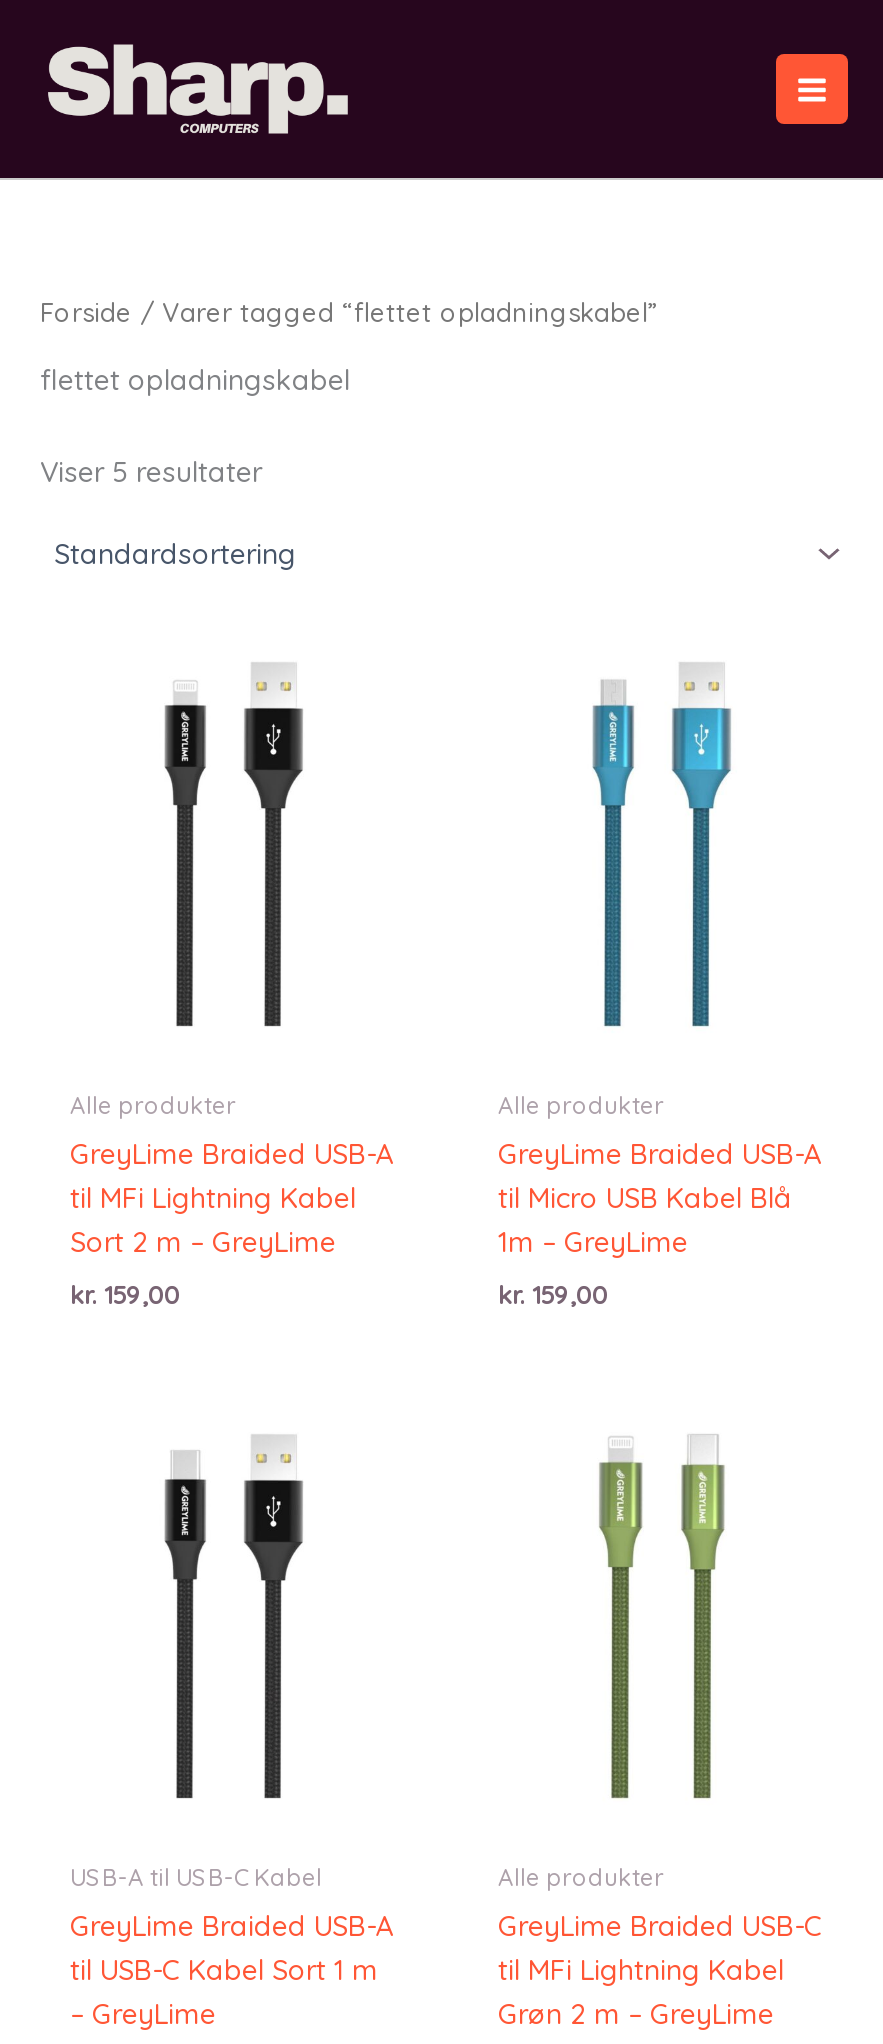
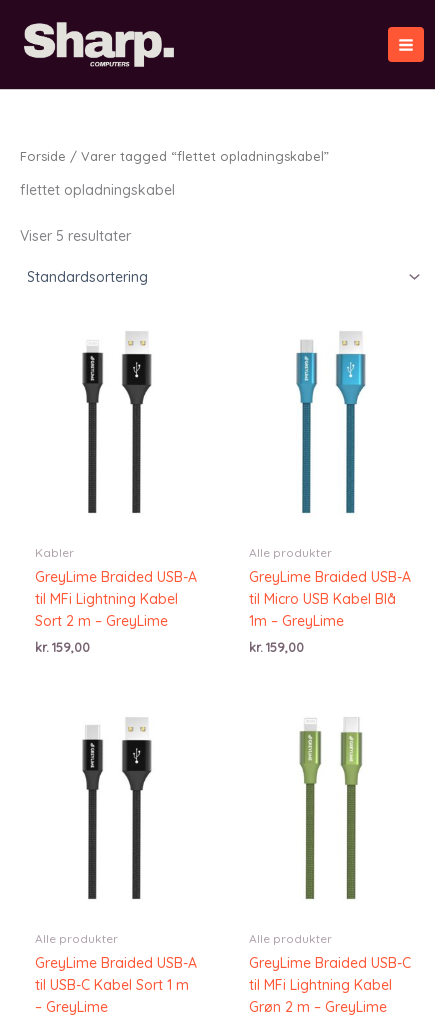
- Alle produkter
+ Kabler

- USB-A til USB-C Kabel
+ Alle produkter
